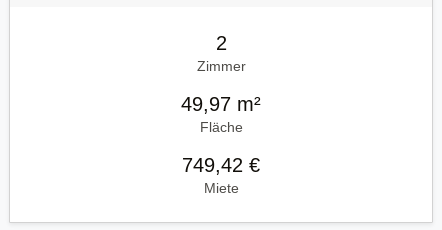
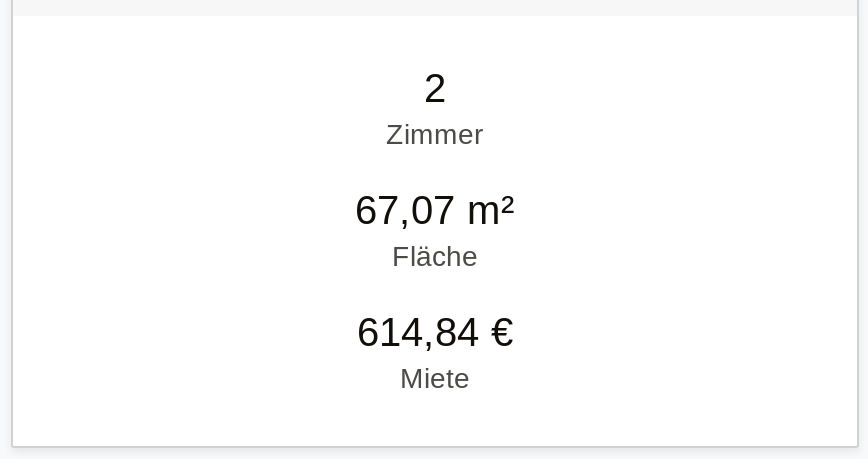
- 49,97 m²
+ 67,07 m²

- 749,42 €
+ 614,84 €
